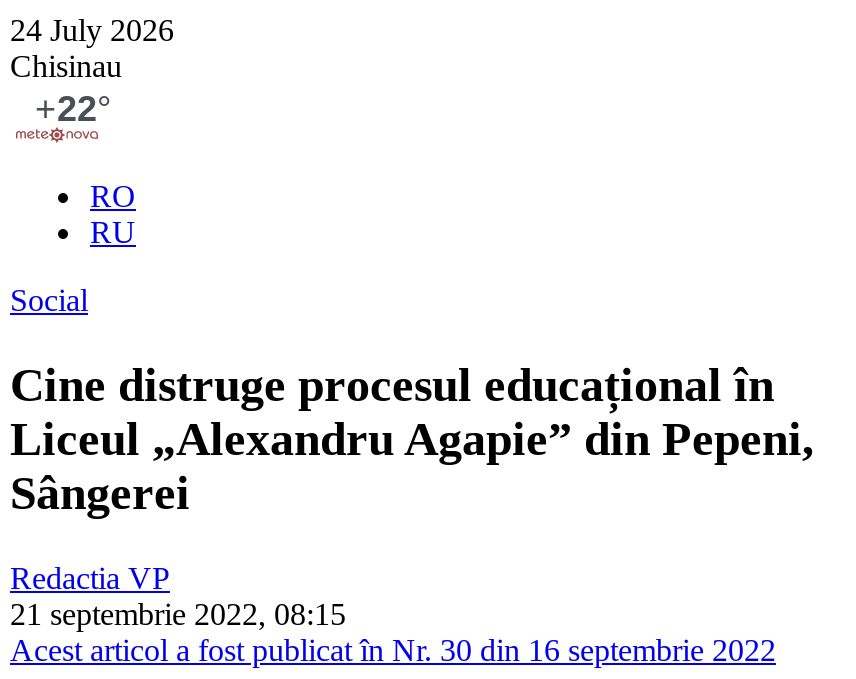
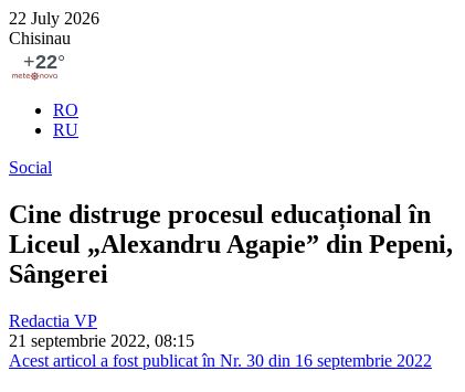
- 24 July 2026
+ 22 July 2026
